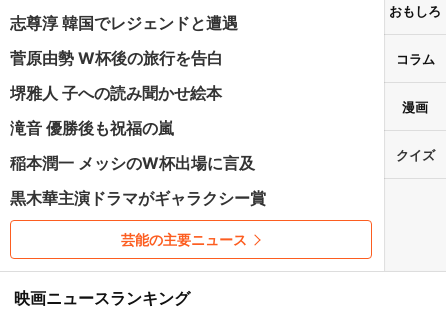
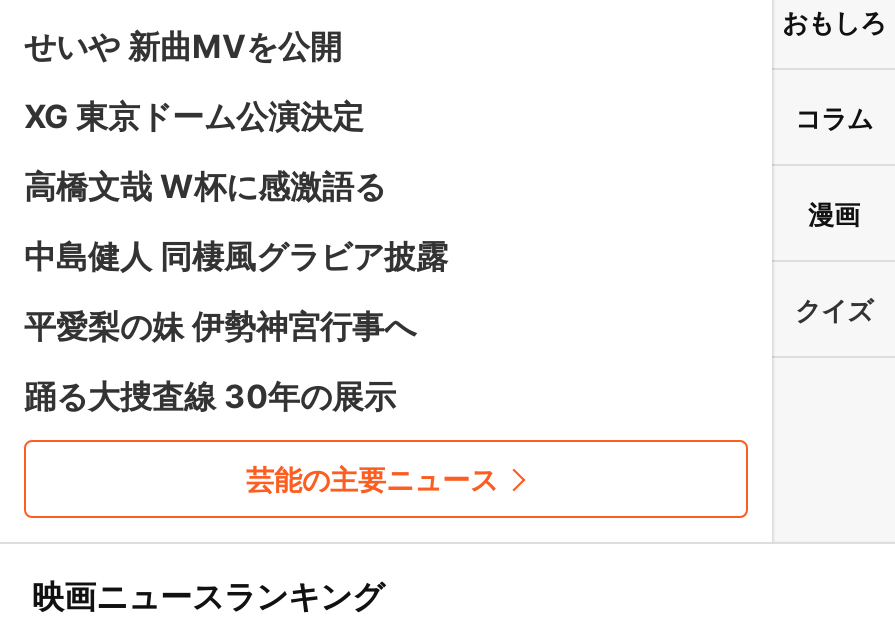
- 志尊淳 韓国でレジェンドと遭遇
+ せいや 新曲MVを公開

- 菅原由勢 W杯後の旅行を告白
+ XG 東京ドーム公演決定

- 堺雅人 子への読み聞かせ絵本
+ 高橋文哉 W杯に感激語る

- 滝音 優勝後も祝福の嵐
+ 中島健人 同棲風グラビア披露

- 稲本潤一 メッシのW杯出場に言及
+ 平愛梨の妹 伊勢神宮行事へ

- 黒木華主演ドラマがギャラクシー賞
+ 踊る大捜査線 30年の展示
